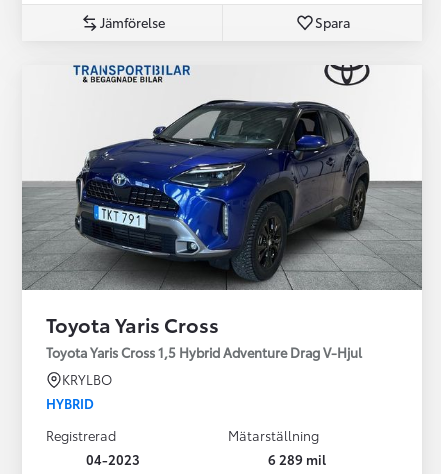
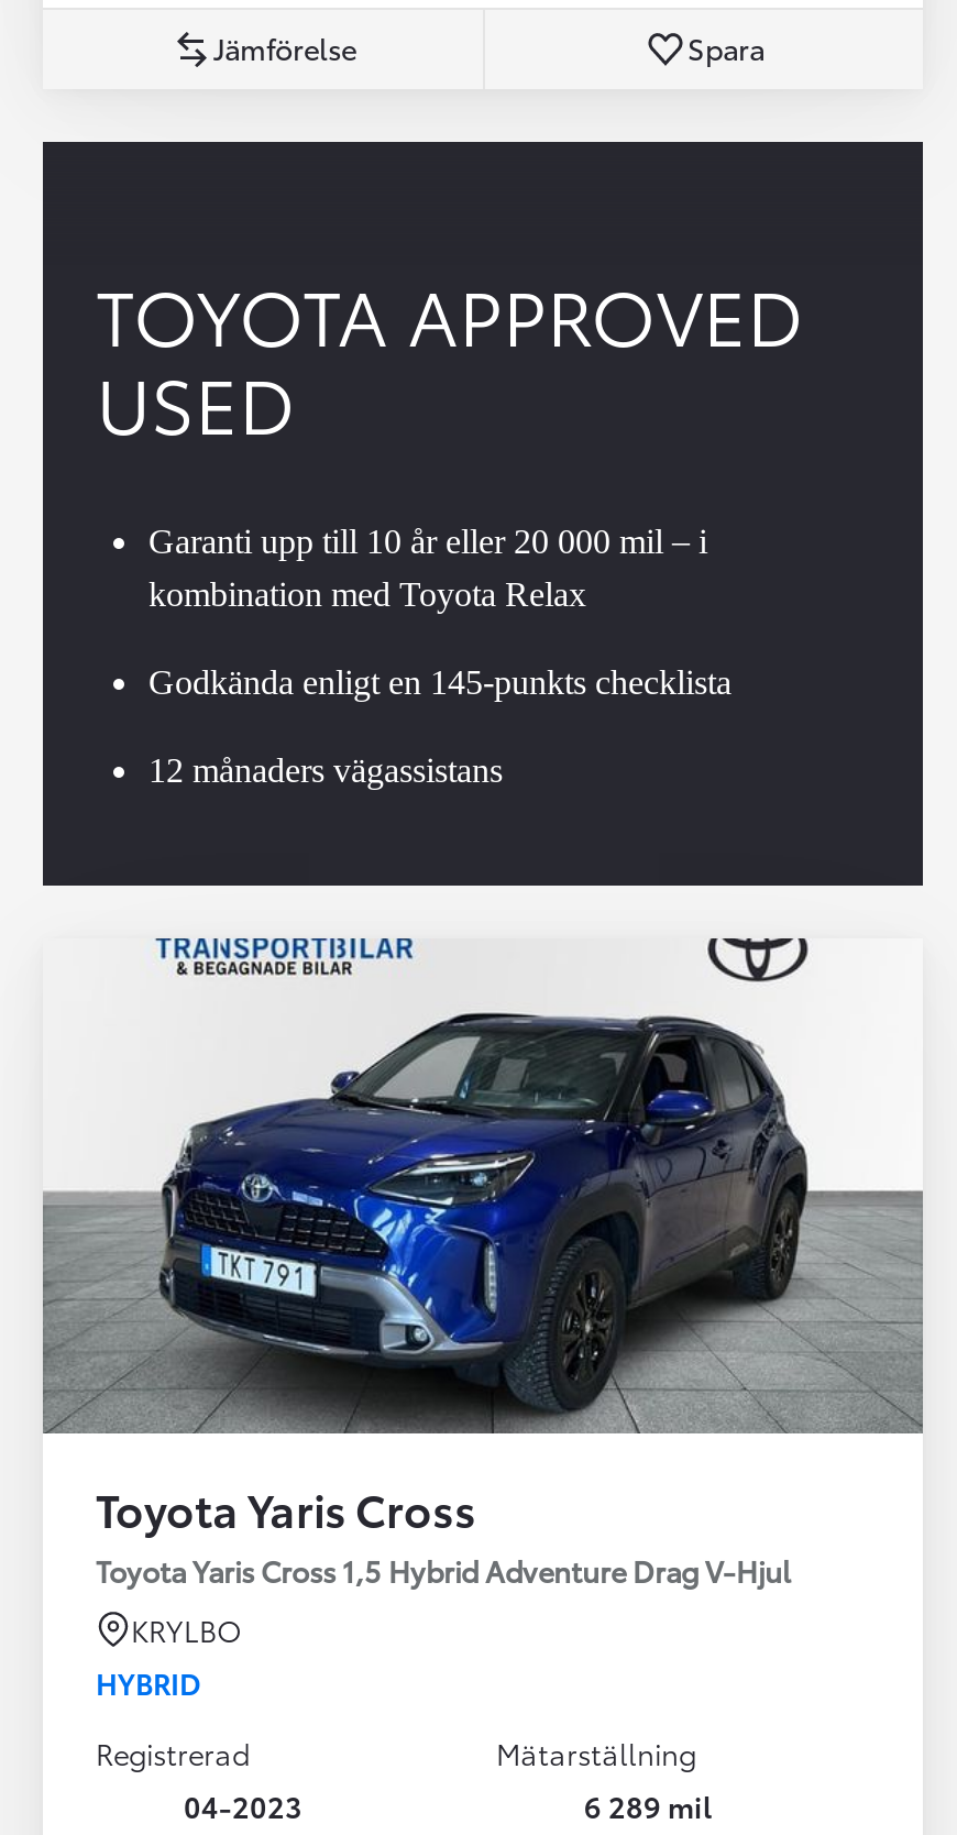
+ [image]
+ TOYOTA APPROVED
+ USED
+ Garanti upp till 10 år eller 20 000 mil – i
+ kombination med Toyota Relax
+ Godkända enligt en 145-punkts checklista
+ 12 månaders vägassistans
